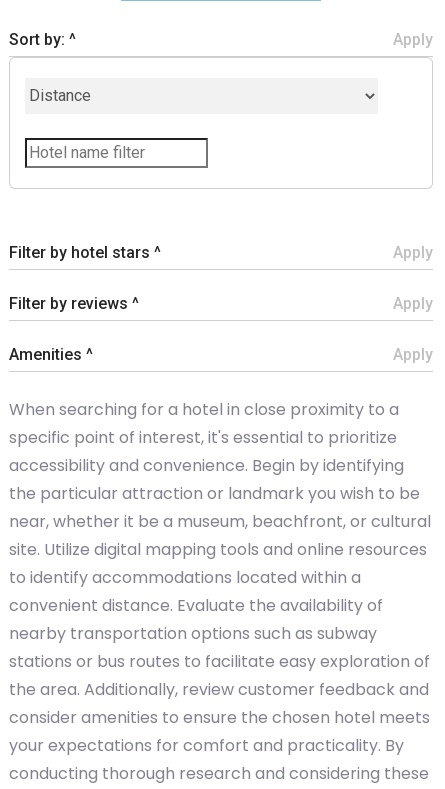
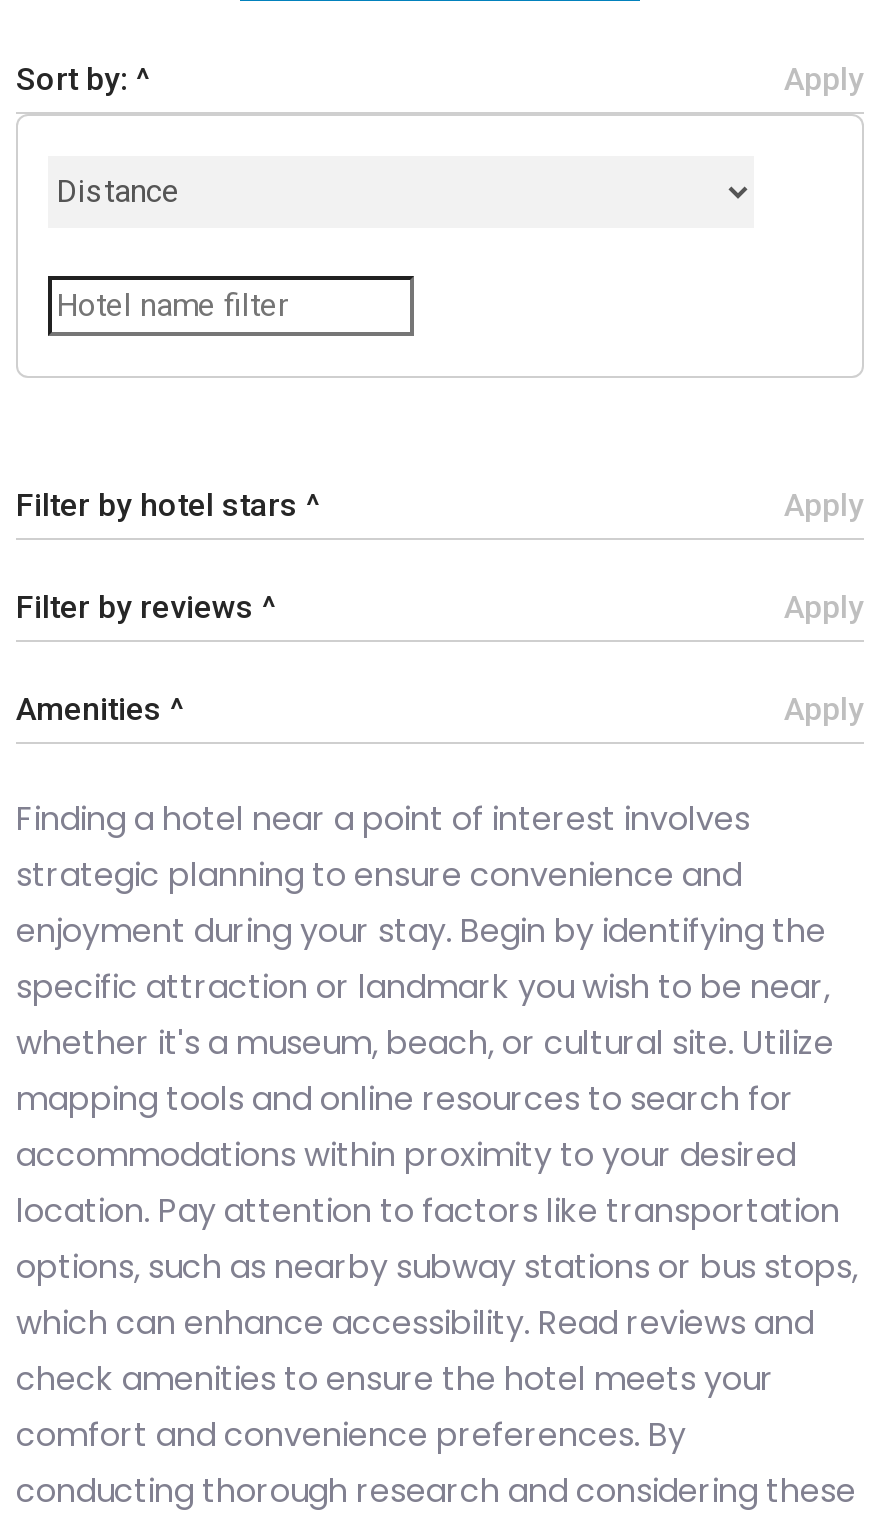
- When searching for a hotel in close proximity to a
- specific point of interest, it's essential to prioritize
- accessibility and convenience. Begin by identifying
- the particular attraction or landmark you wish to be
- near, whether it be a museum, beachfront, or cultural
- site. Utilize digital mapping tools and online resources
- to identify accommodations located within a
- convenient distance. Evaluate the availability of
- nearby transportation options such as subway
- stations or bus routes to facilitate easy exploration of
- the area. Additionally, review customer feedback and
- consider amenities to ensure the chosen hotel meets
- your expectations for comfort and practicality. By
+ Finding a hotel near a point of interest involves
+ strategic planning to ensure convenience and
+ enjoyment during your stay. Begin by identifying the
+ specific attraction or landmark you wish to be near,
+ whether it's a museum, beach, or cultural site. Utilize
+ mapping tools and online resources to search for
+ accommodations within proximity to your desired
+ location. Pay attention to factors like transportation
+ options, such as nearby subway stations or bus stops,
+ which can enhance accessibility. Read reviews and
+ check amenities to ensure the hotel meets your
+ comfort and convenience preferences. By
